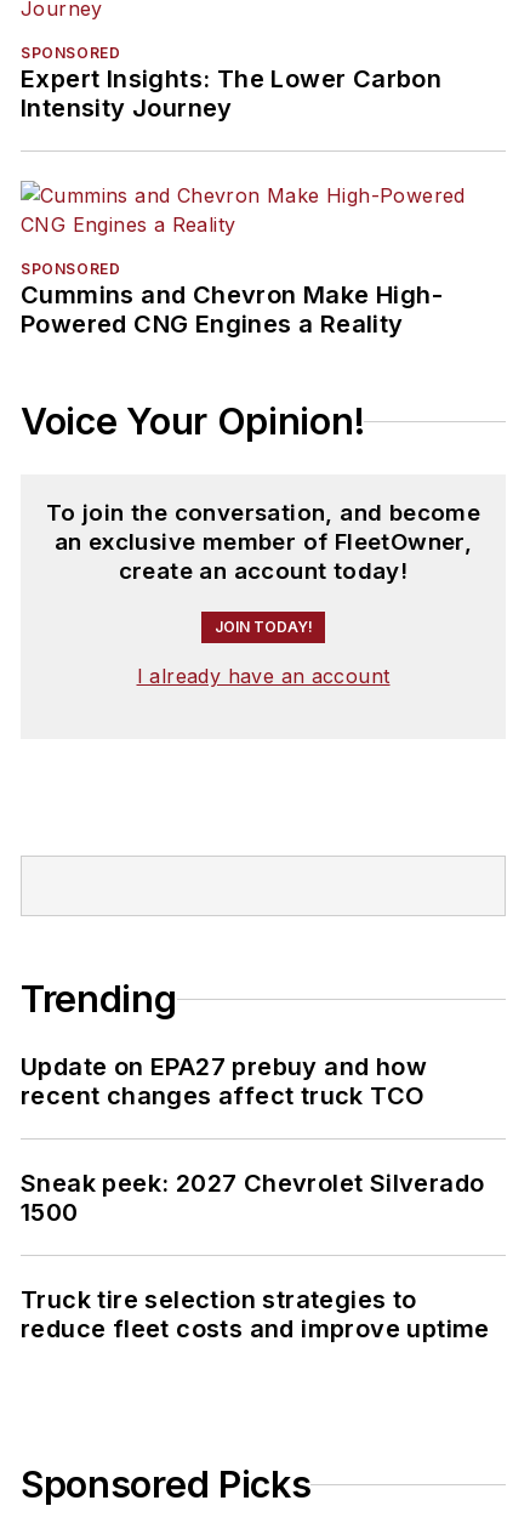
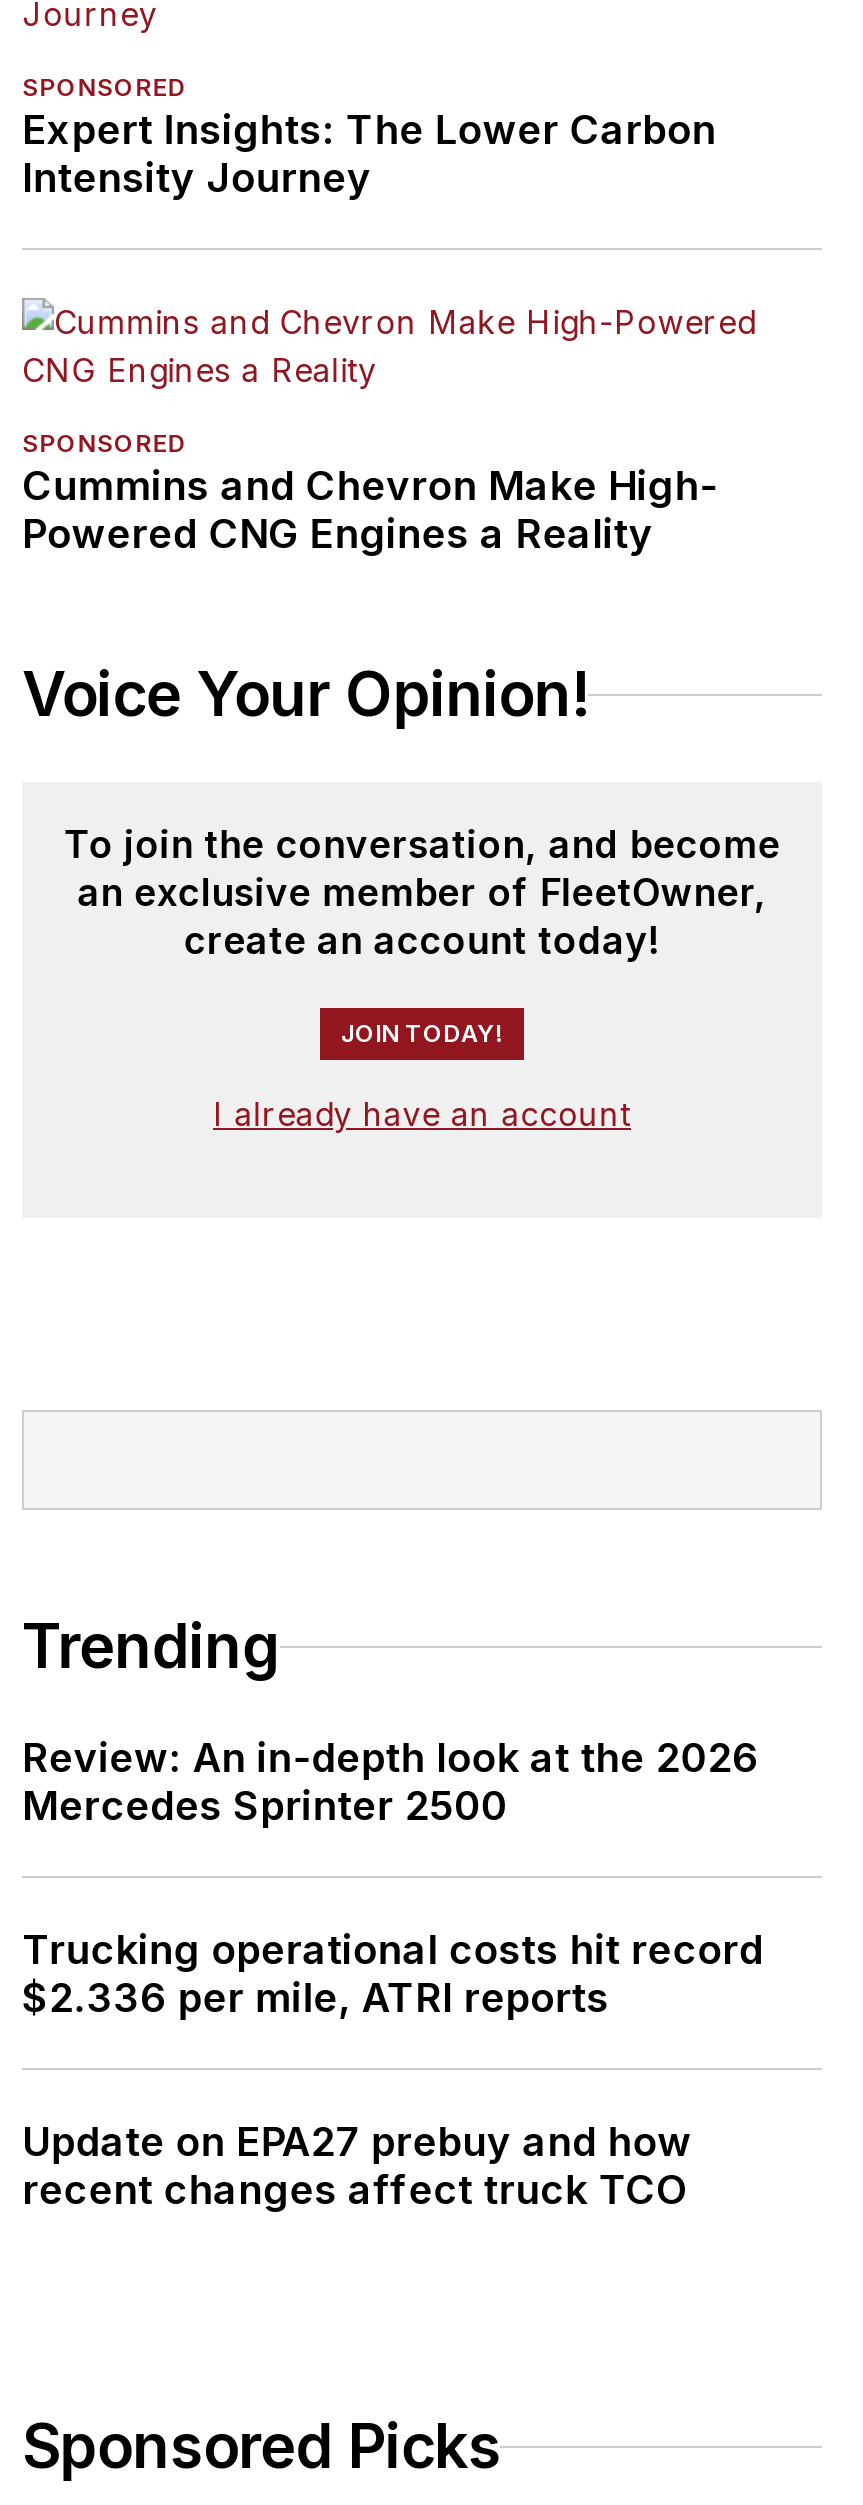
+ Review: An in-depth look at the 2026
+ Mercedes Sprinter 2500
+ Trucking operational costs hit record
+ $2.336 per mile, ATRI reports

moved down: Update on EPA27 prebuy and how | recent changes affect truck TCO

- Sneak peek: 2027 Chevrolet Silverado
- 1500
- Truck tire selection strategies to
- reduce fleet costs and improve uptime
